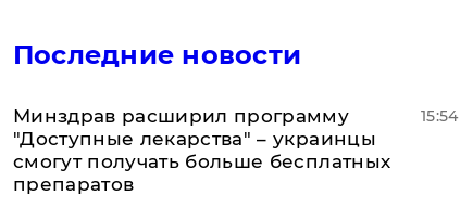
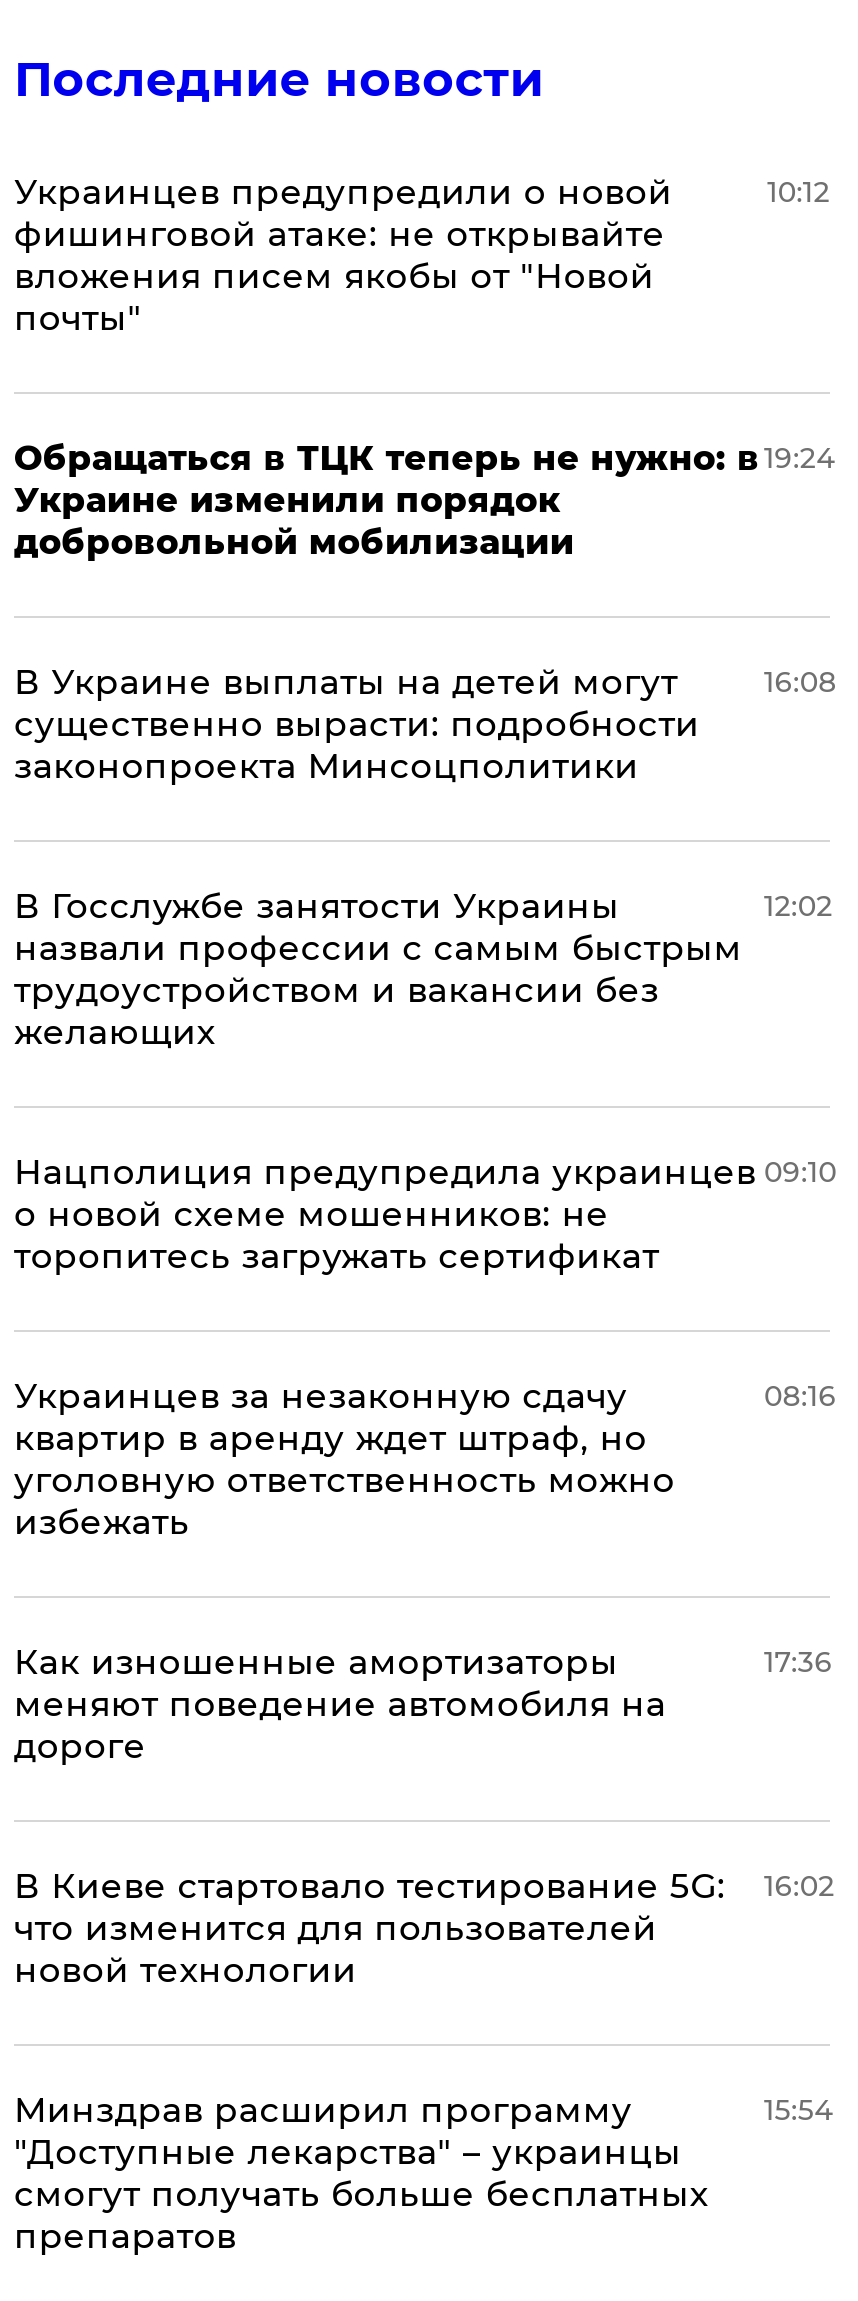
+ Украинцев предупредили о новой
+ фишинговой атаке: не открывайте
+ вложения писем якобы от "Новой
+ почты"

+ Обращаться в ТЦК теперь не нужно: в
+ Украине изменили порядок
+ добровольной мобилизации

+ В Украине выплаты на детей могут
+ существенно вырасти: подробности
+ законопроекта Минсоцполитики

+ В Госслужбе занятости Украины
+ назвали профессии с самым быстрым
+ трудоустройством и вакансии без
+ желающих

+ Нацполиция предупредила украинцев
+ о новой схеме мошенников: не
+ торопитесь загружать сертификат

+ Украинцев за незаконную сдачу
+ квартир в аренду ждет штраф, но
+ уголовную ответственность можно
+ избежать

+ Как изношенные амортизаторы
+ меняют поведение автомобиля на
+ дороге

+ В Киеве стартовало тестирование 5G:
+ что изменится для пользователей
+ новой технологии

+ 19:24

+ 16:08

+ 12:02

+ 09:10

+ 08:16

+ 17:36

+ 16:02

+ 10:12
